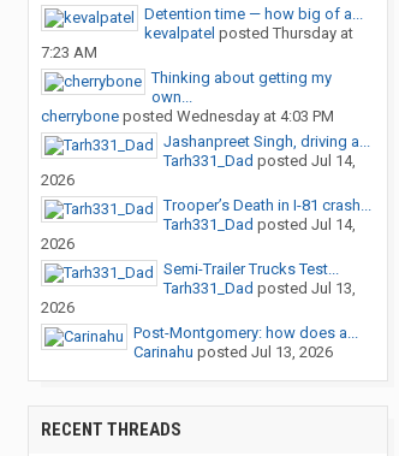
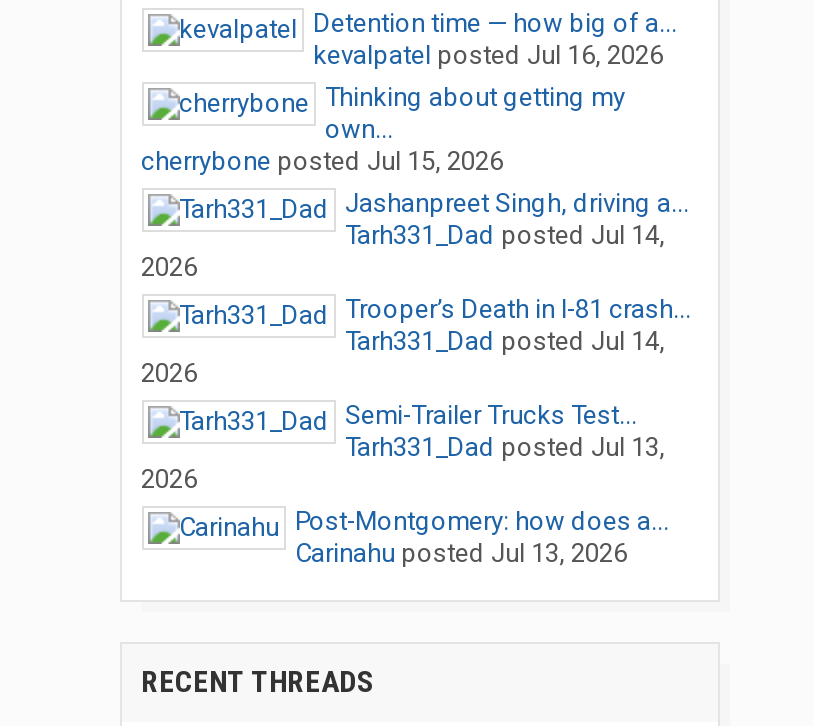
- kevalpatel posted Thursday at
- 7:23 AM
+ kevalpatel posted Jul 16, 2026

- cherrybone posted Wednesday at 4:03 PM
+ cherrybone posted Jul 15, 2026
